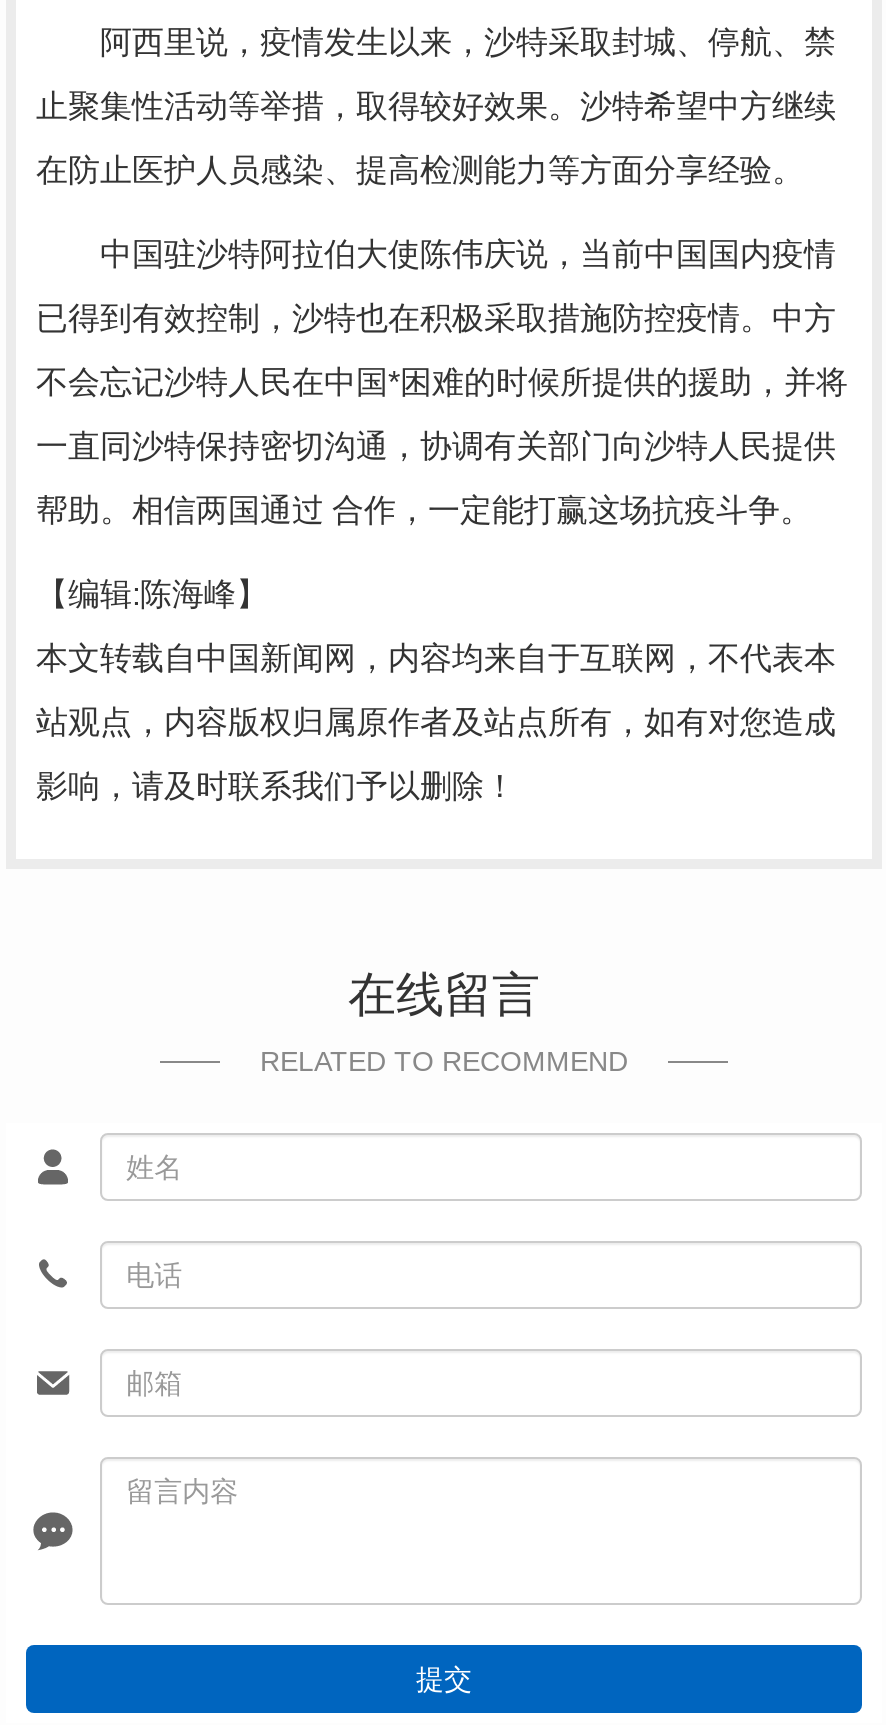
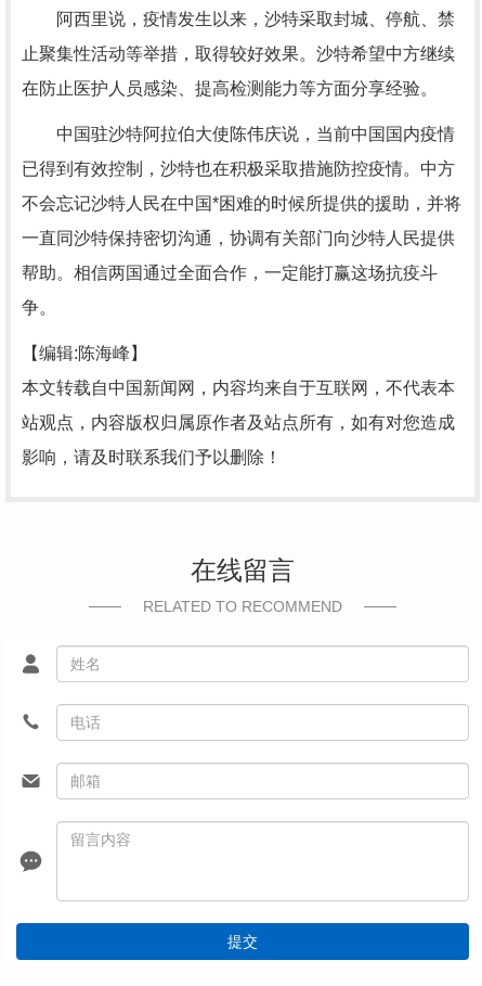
- 帮助。相信两国通过 合作，一定能打赢这场抗疫斗争。
+ 帮助。相信两国通过全面合作，一定能打赢这场抗疫斗
+ 争。
